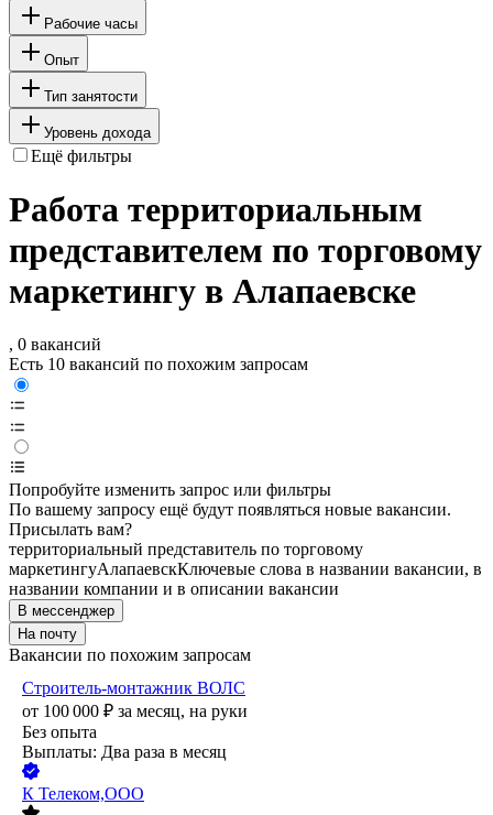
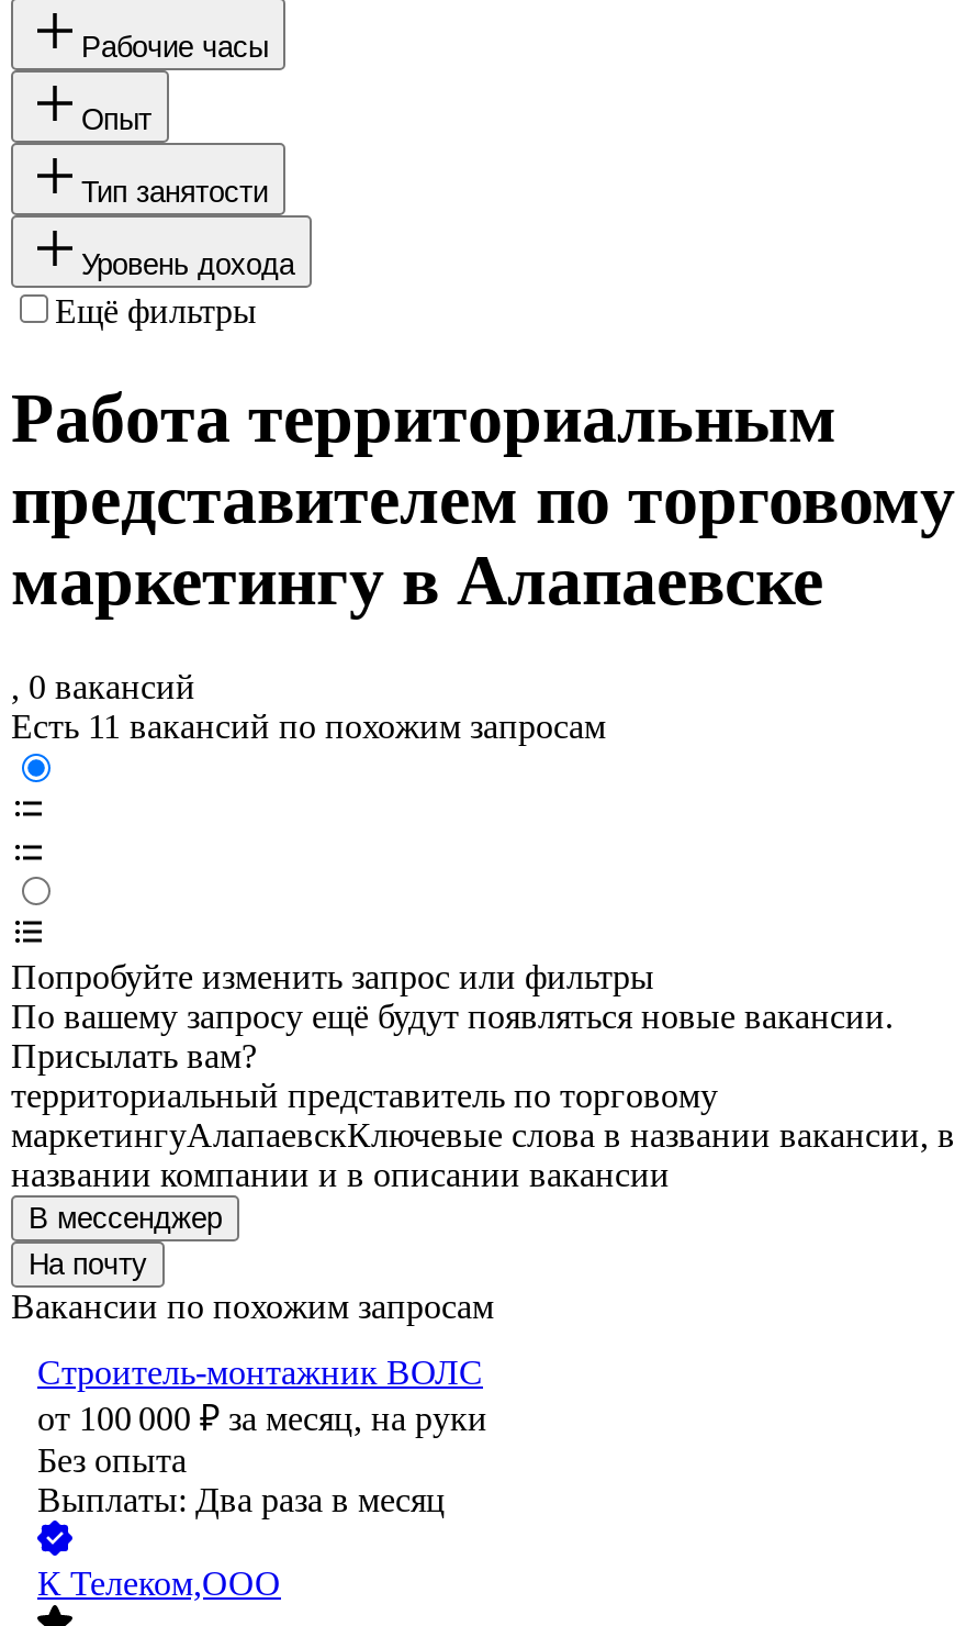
- Есть 10 вакансий по похожим запросам
+ Есть 11 вакансий по похожим запросам
